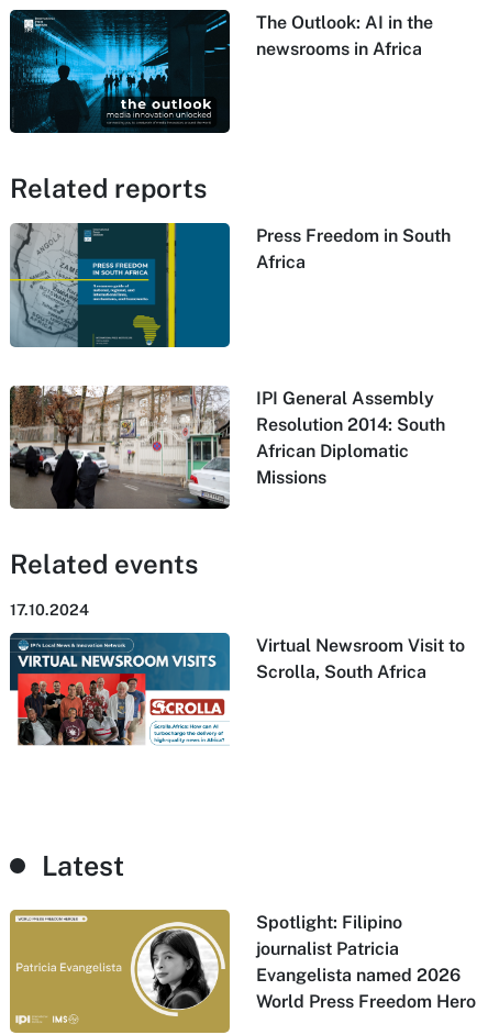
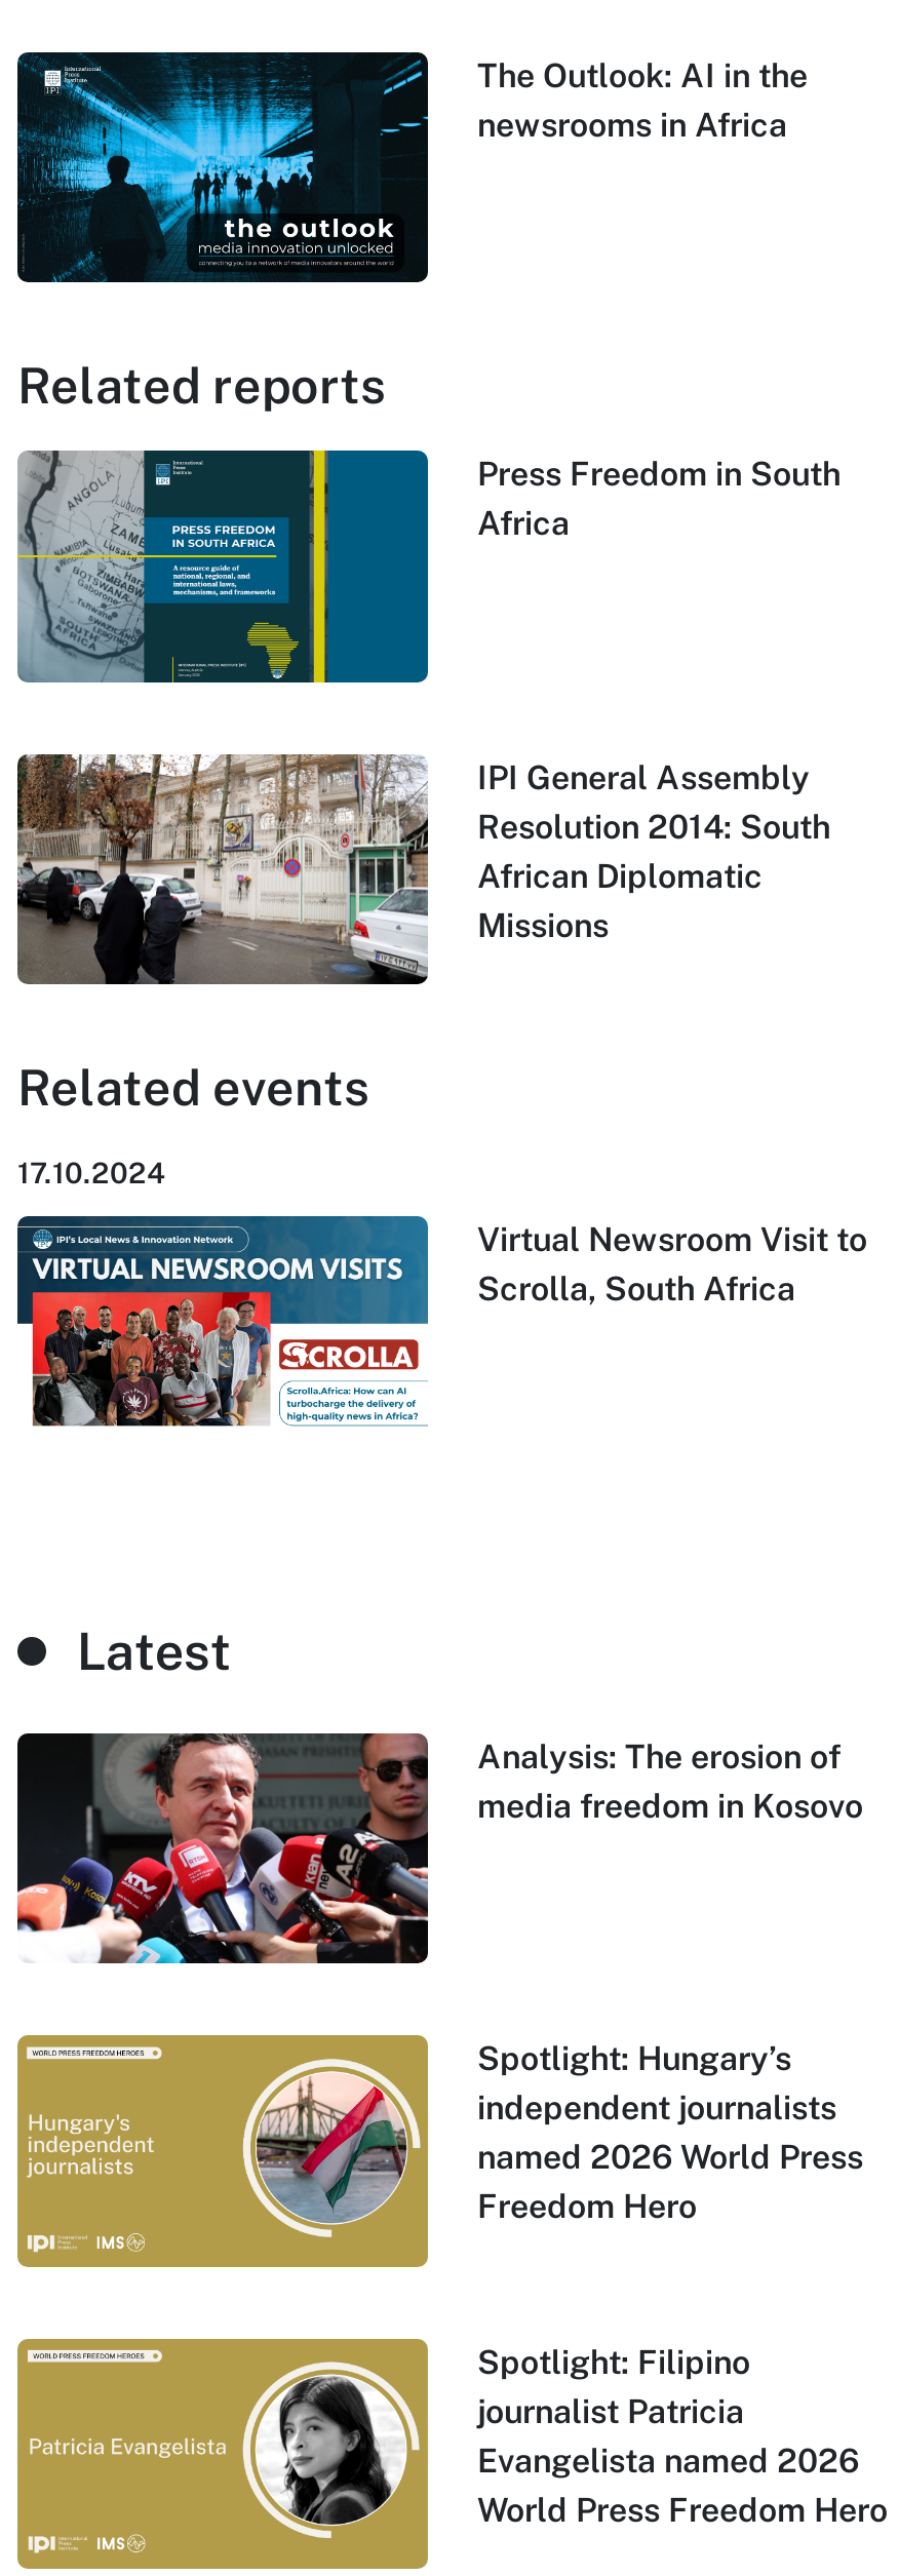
+ [image]
+ Analysis: The erosion of
+ media freedom in Kosovo

+ [image]
+ Spotlight: Hungary’s
+ independent journalists
+ named 2026 World Press
+ Freedom Hero
